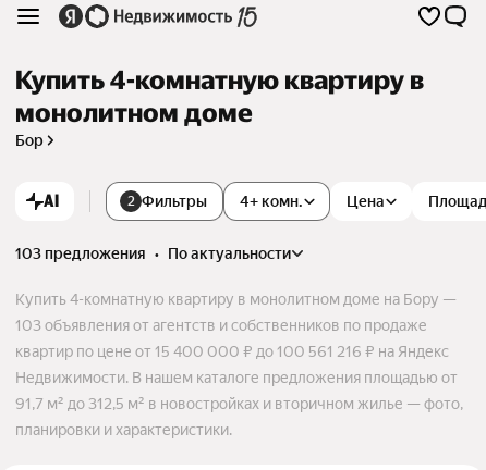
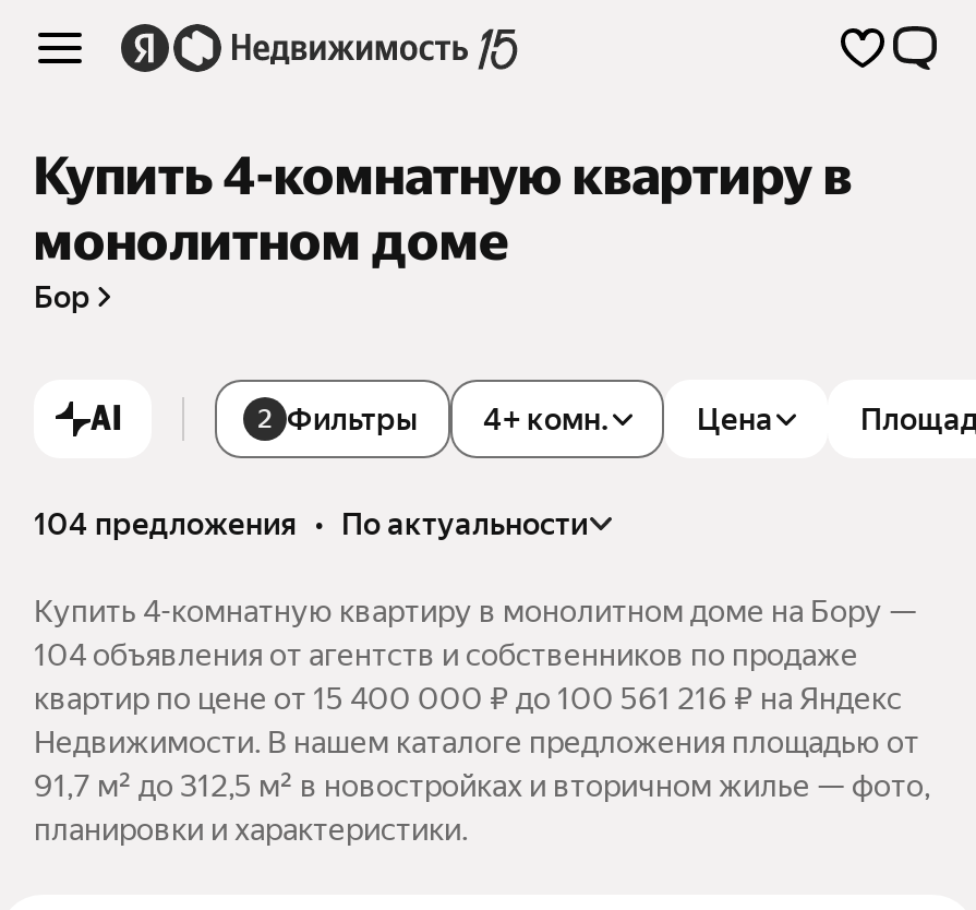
- 103 предложения • по актуальности
+ 104 предложения • по актуальности

- 103 объявления от агентств и собственников по продаже
+ 104 объявления от агентств и собственников по продаже
